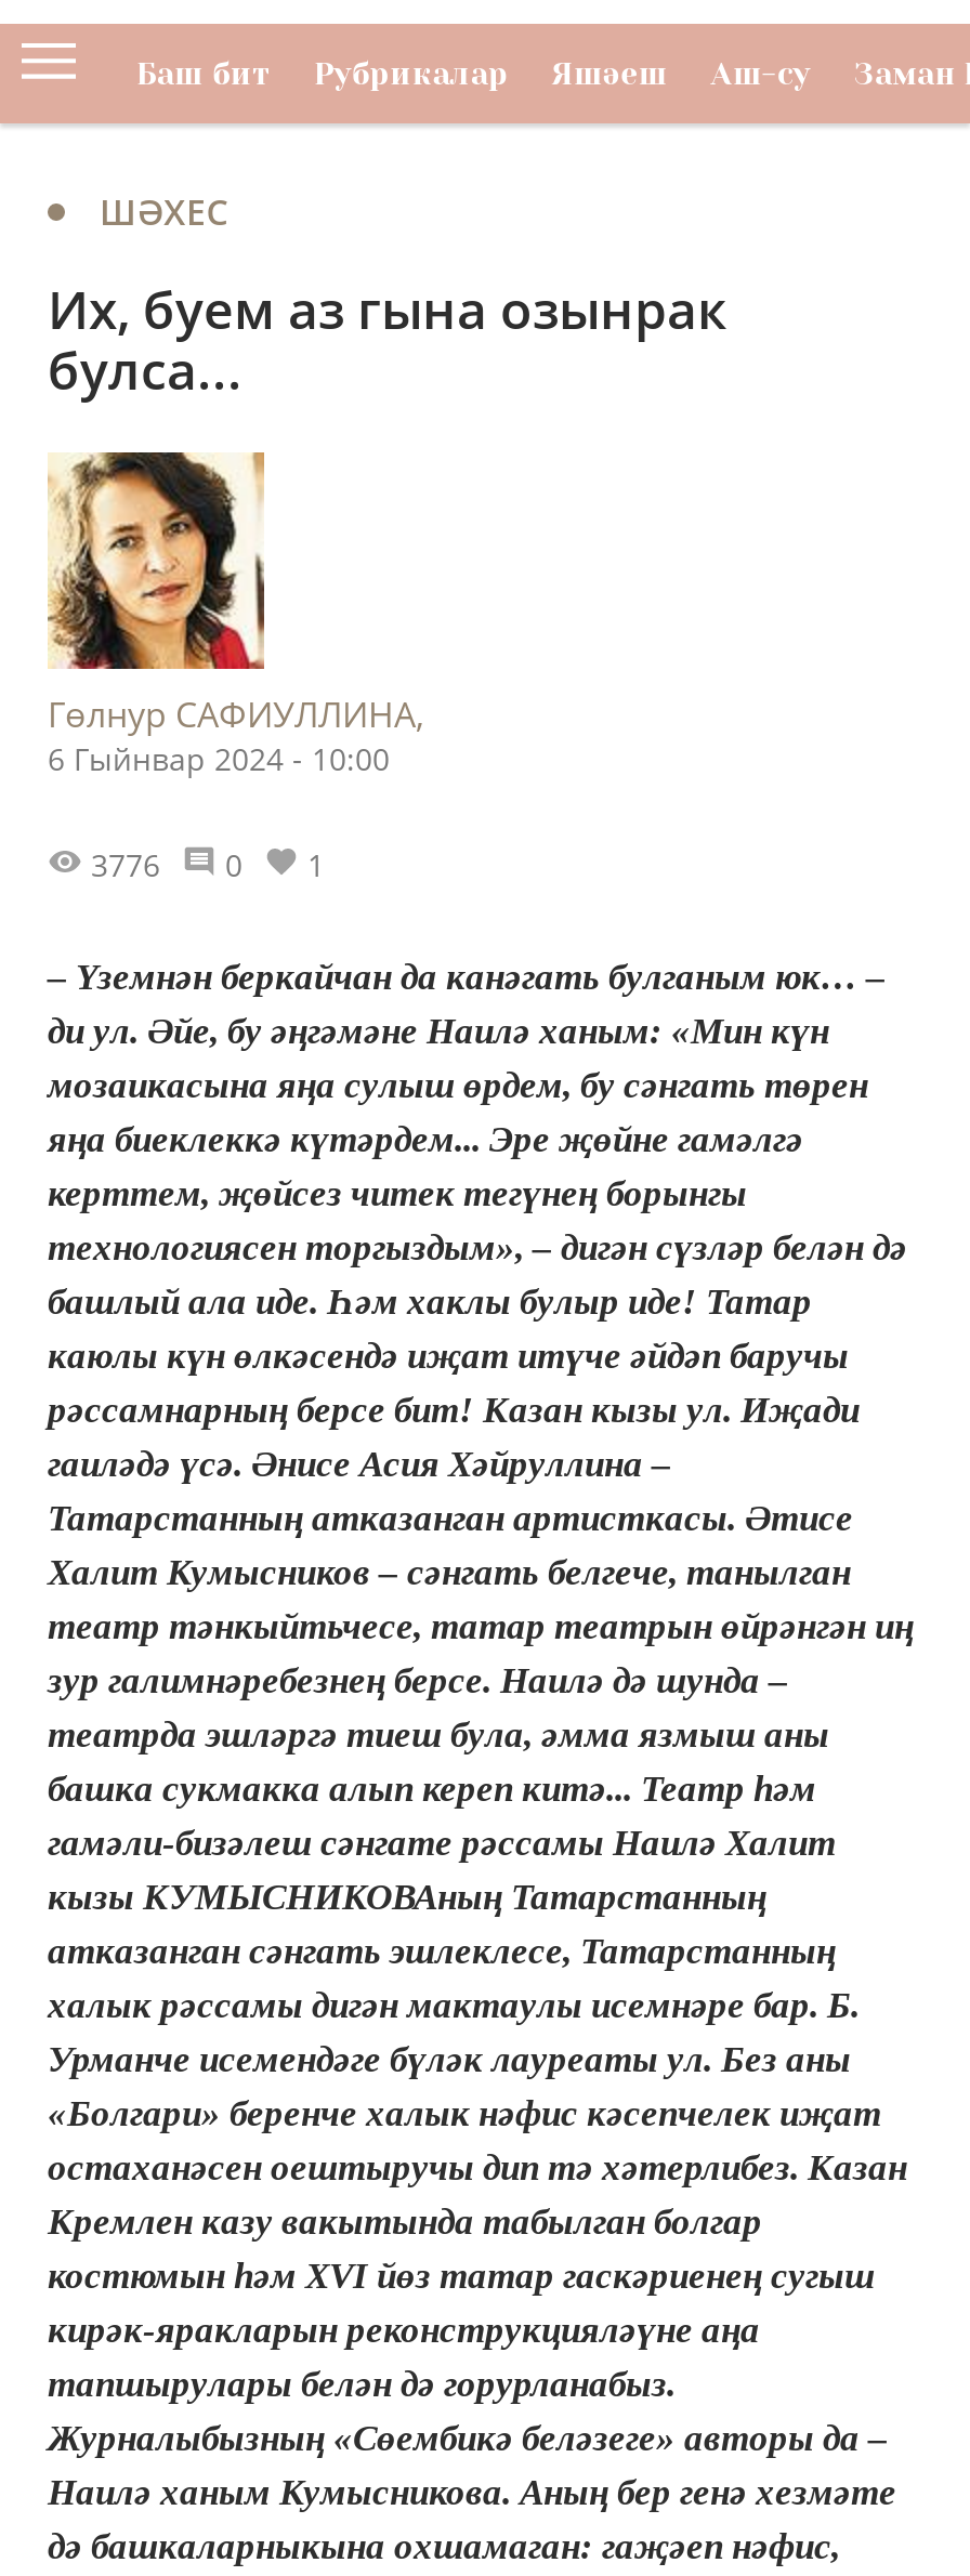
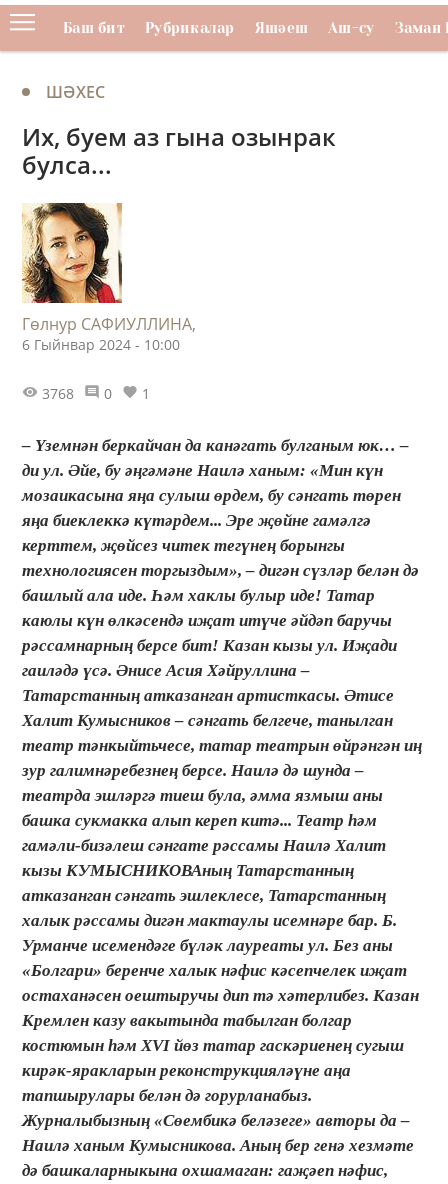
- 3776 0 1
+ 3768 0 1
